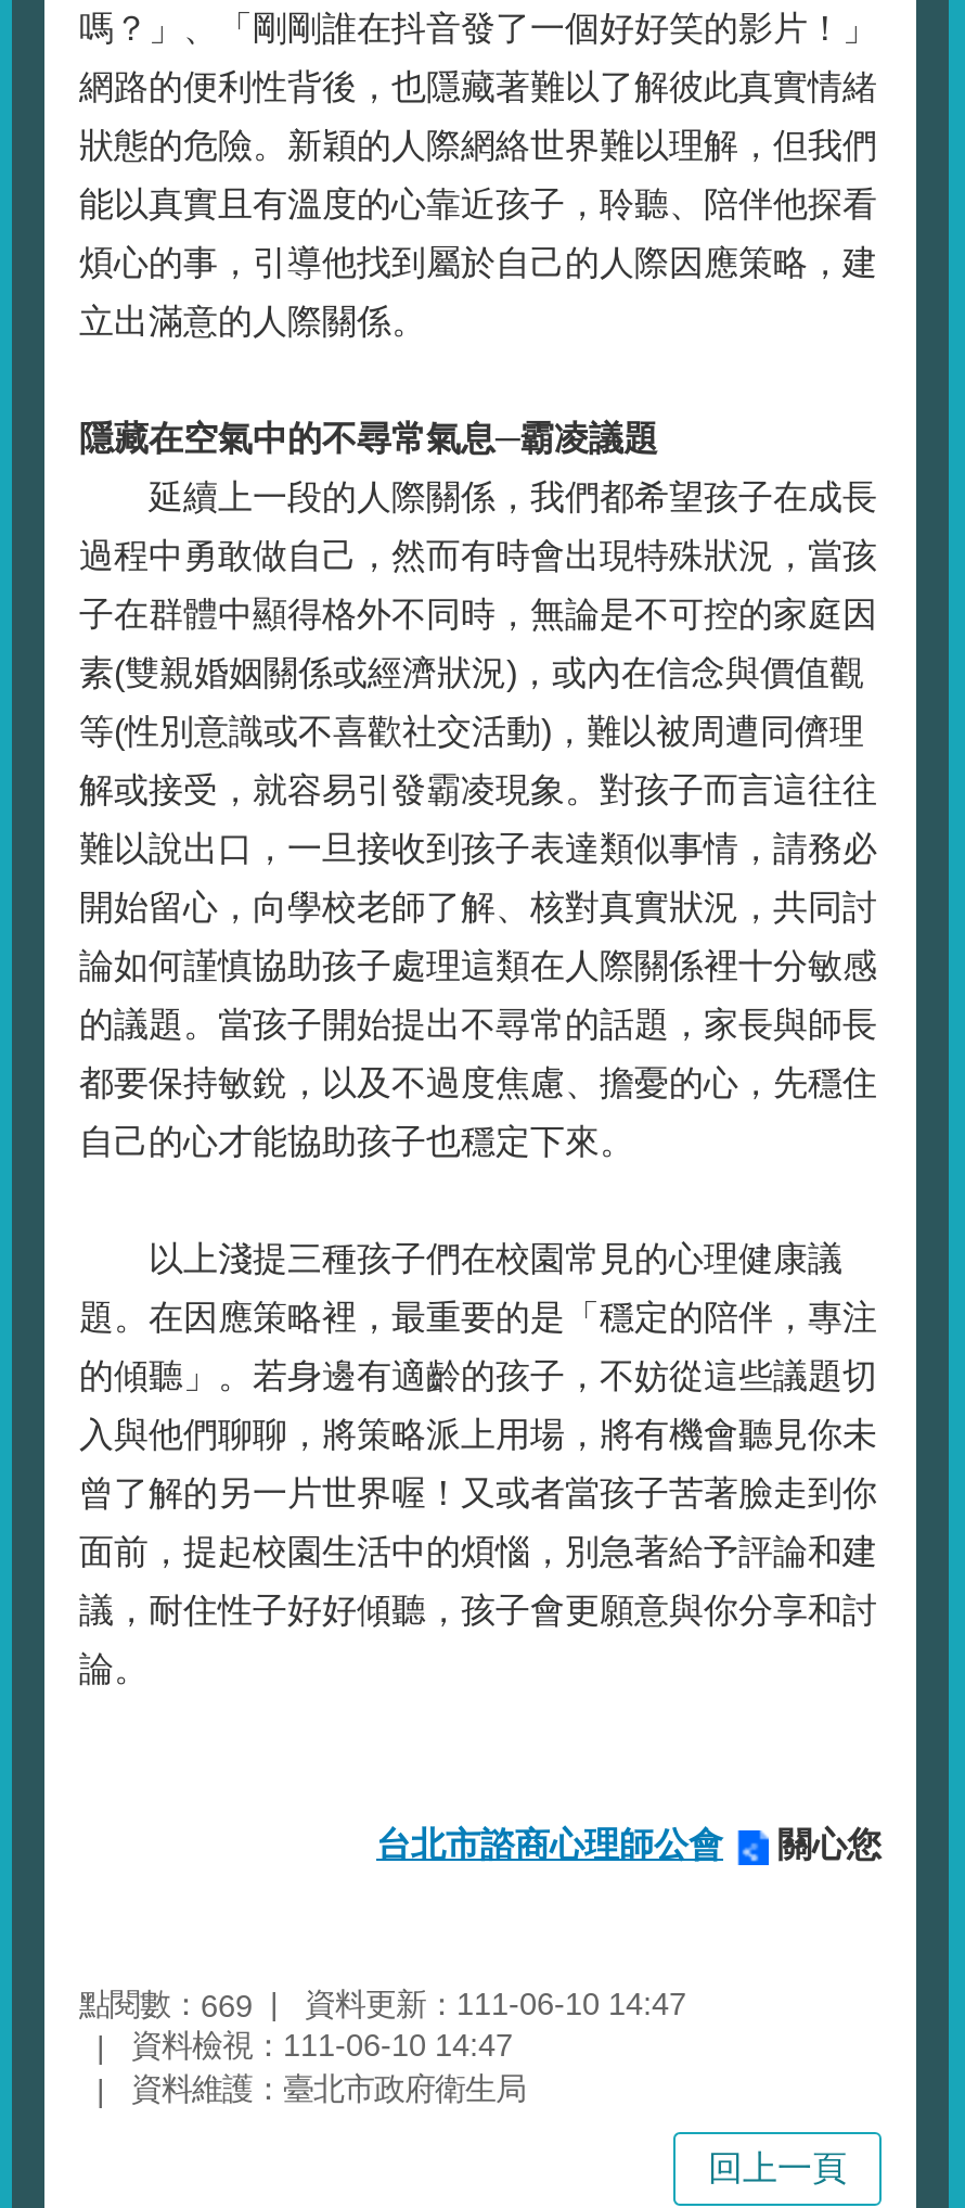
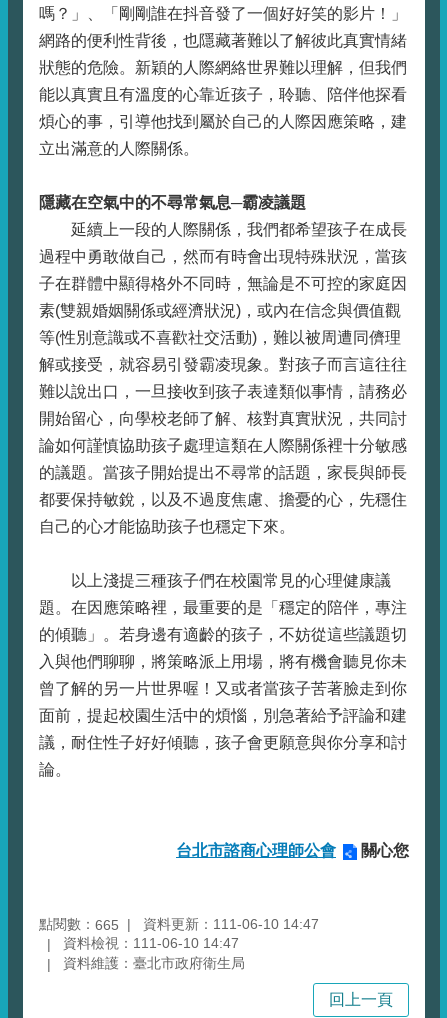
- 點閱數：669
+ 點閱數：665
